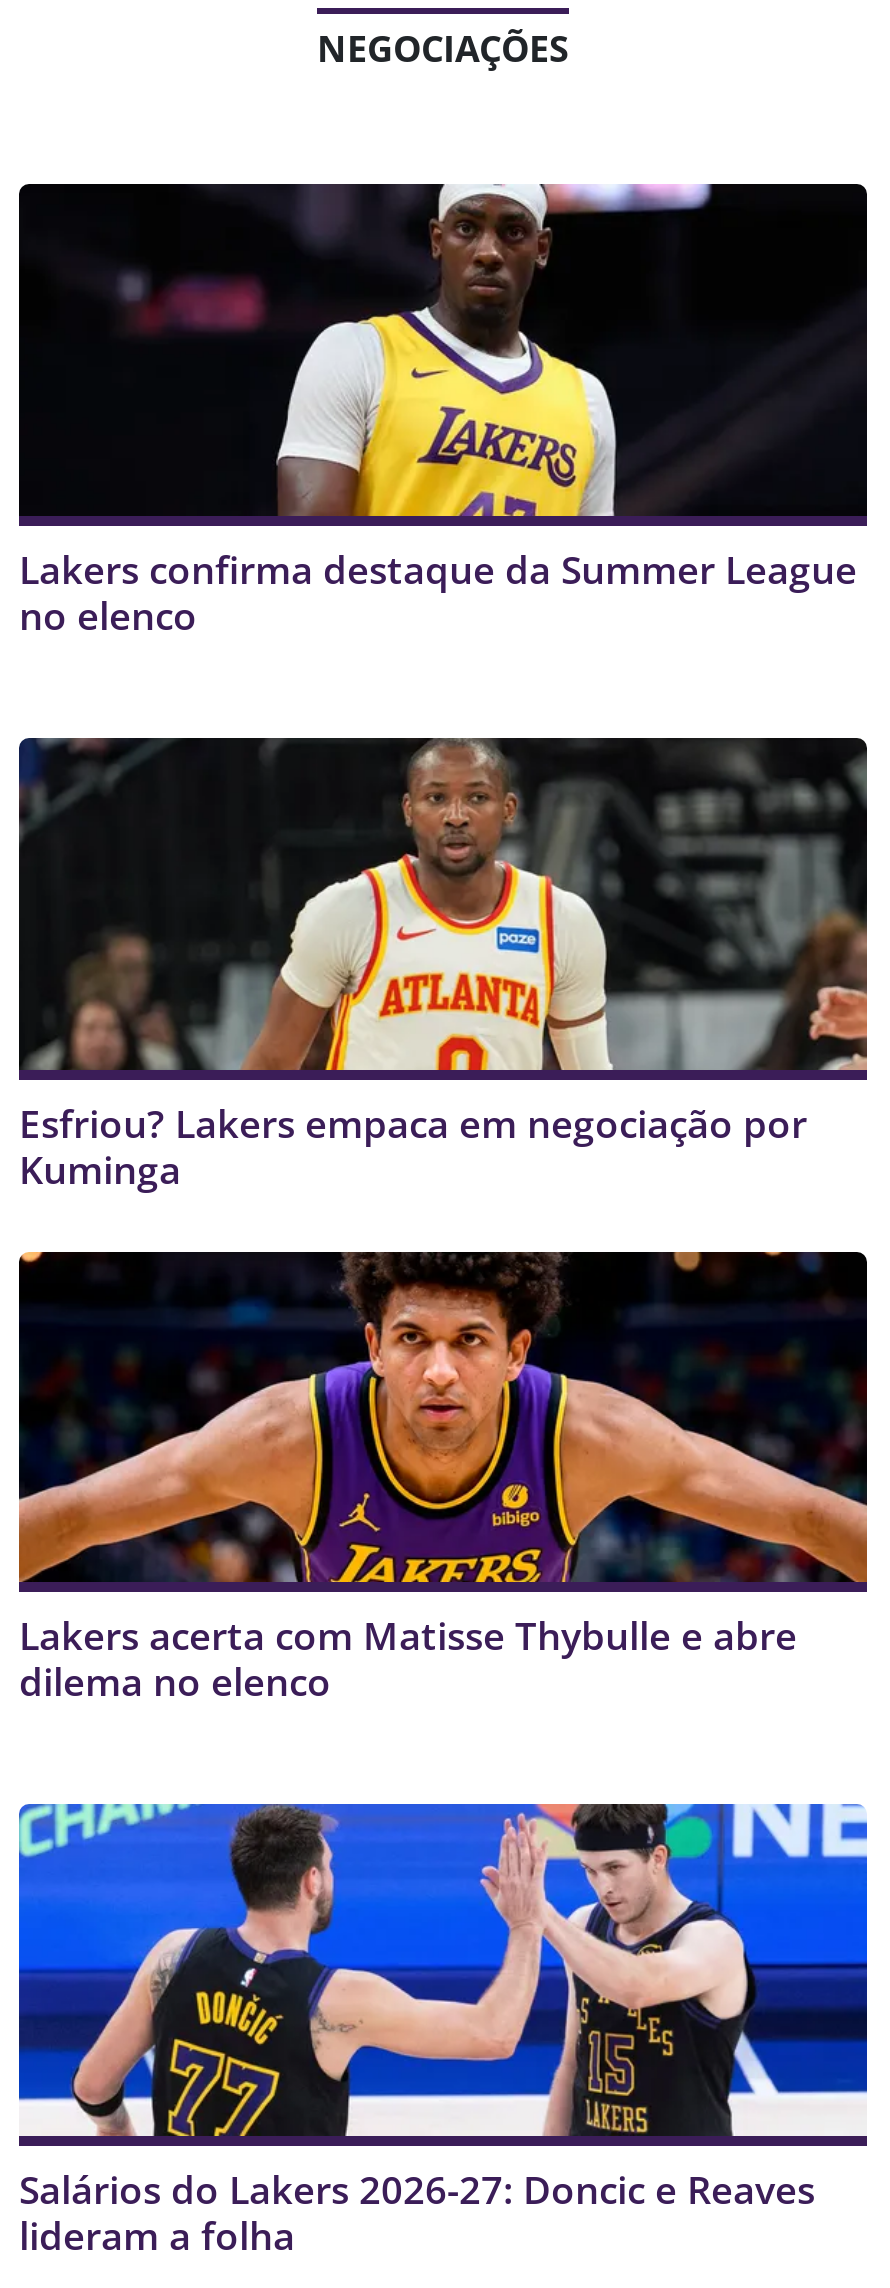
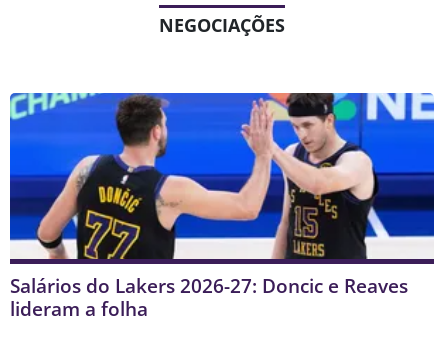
- [image]
- Lakers confirma destaque da Summer League
- no elenco

- [image]
- Esfriou? Lakers empaca em negociação por
- Kuminga

- [image]
- Lakers acerta com Matisse Thybulle e abre
- dilema no elenco
